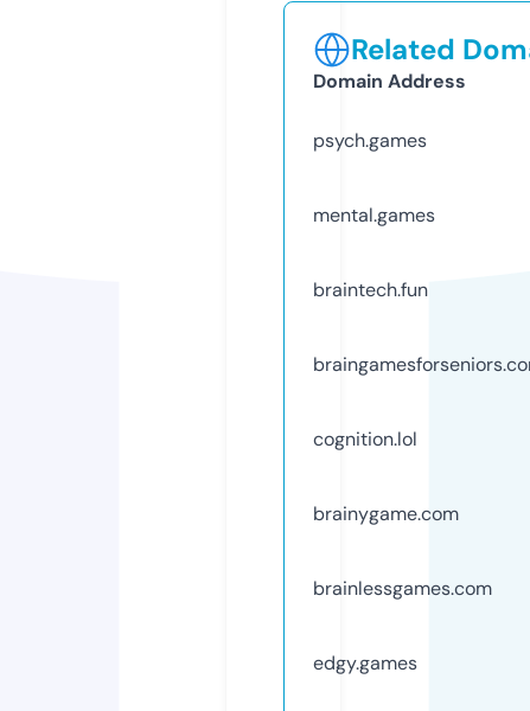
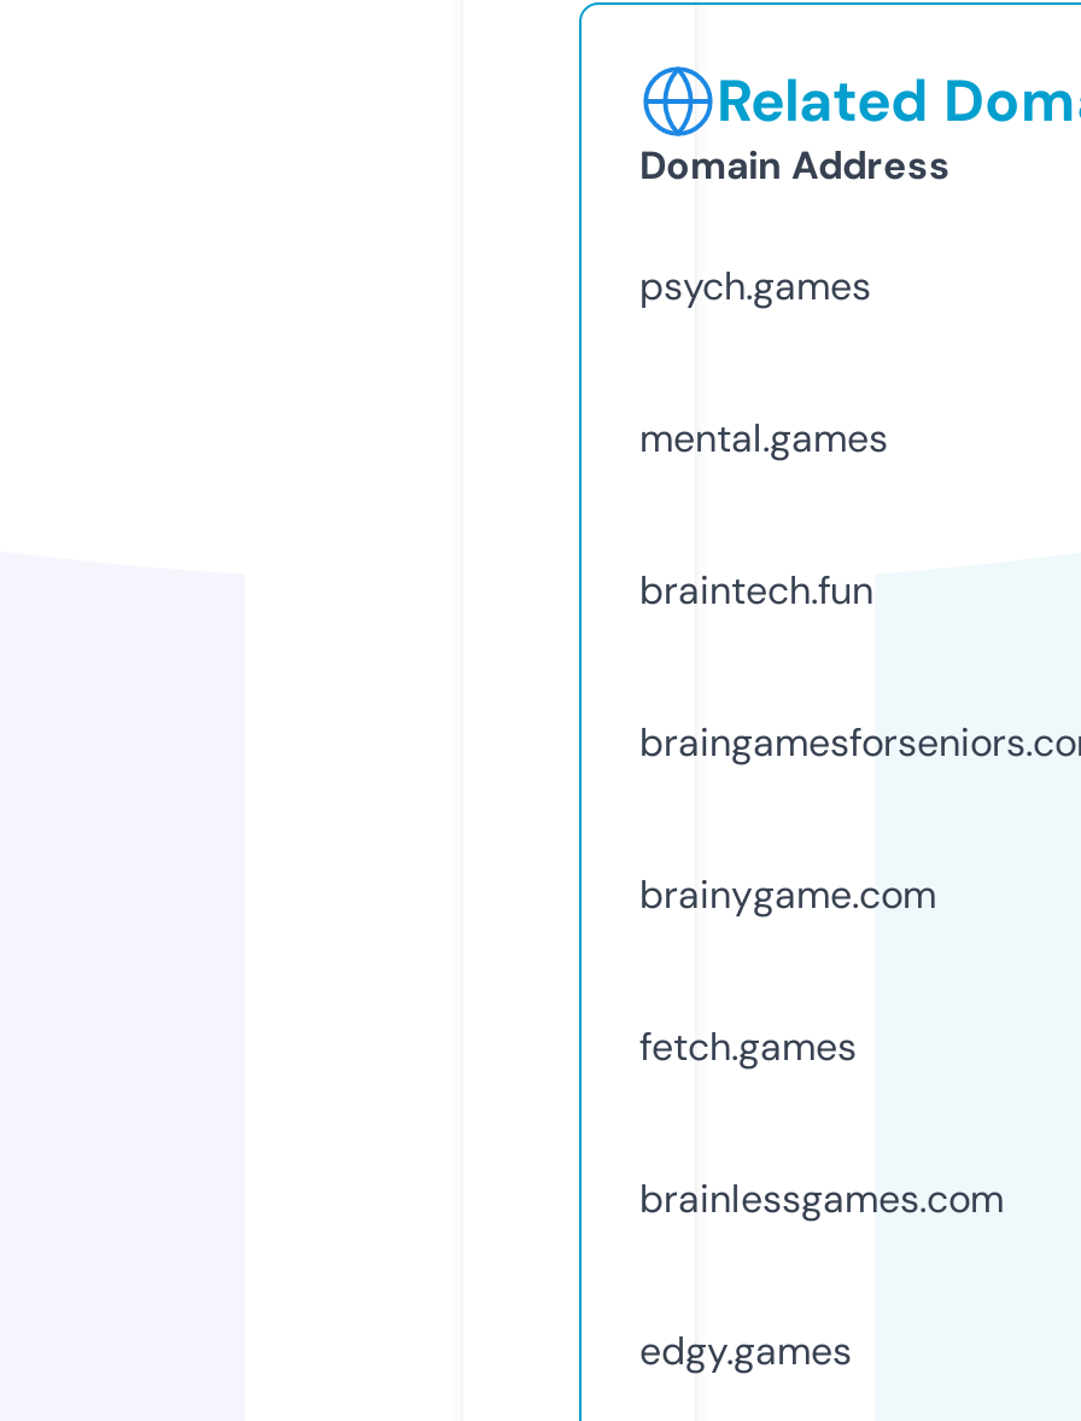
- cognition.lol

moved up: brainygame.com

+ fetch.games
